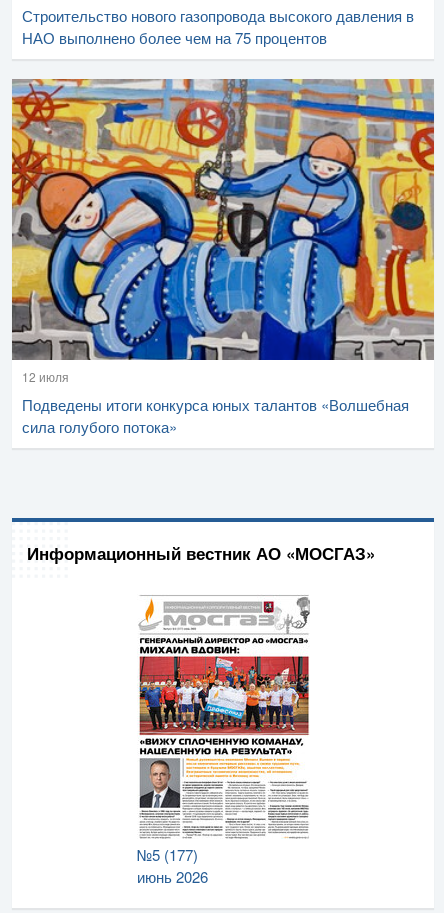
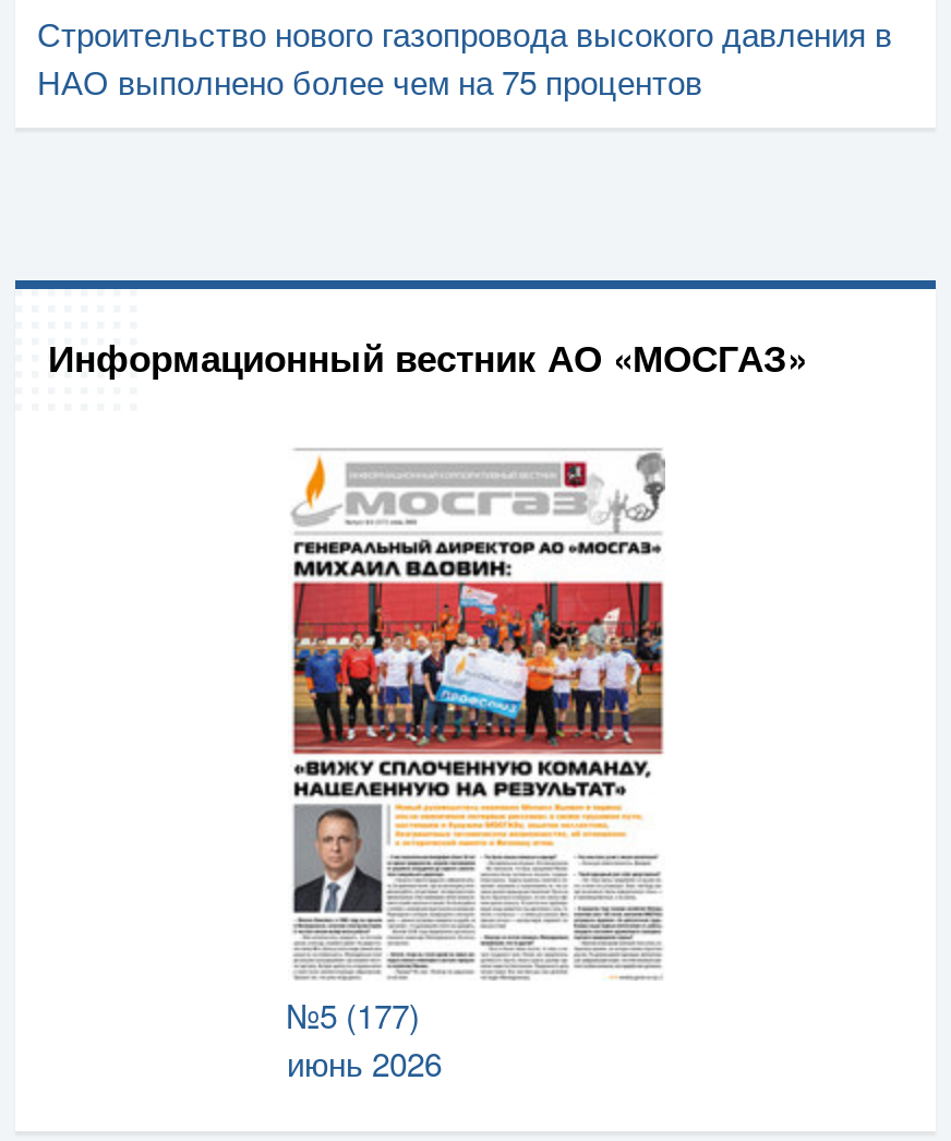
- [image]
- 12 июля
- Подведены итоги конкурса юных талантов «Волшебная
- сила голубого потока»
